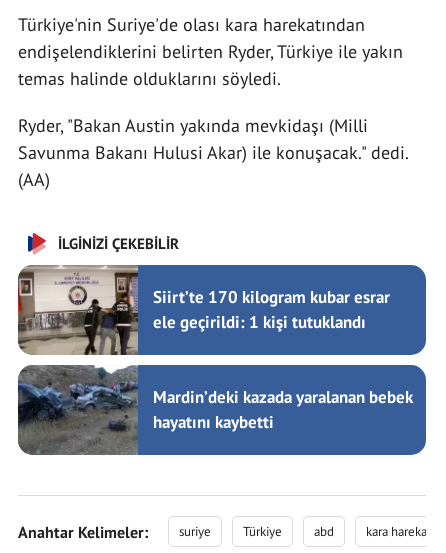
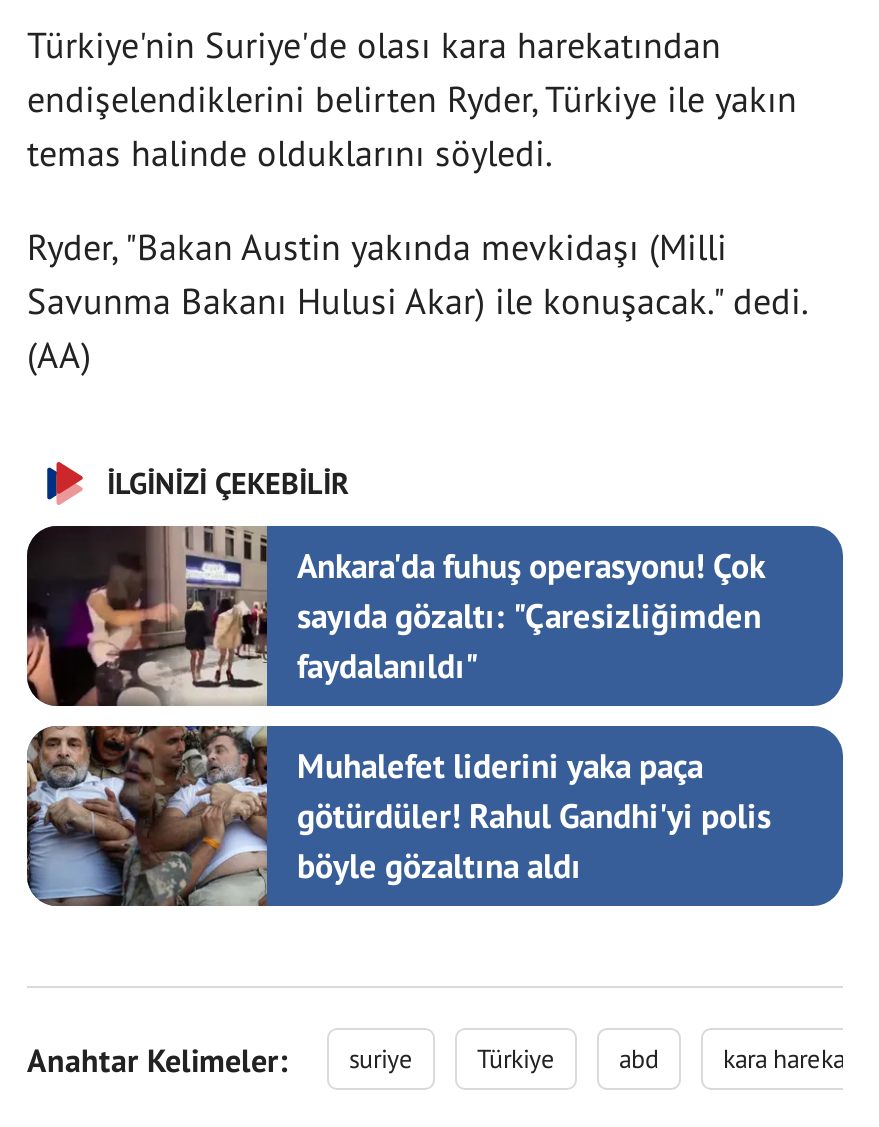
- [image]
- Siirt’te 170 kilogram kubar esrar
- ele geçirildi: 1 kişi tutuklandı
+ [image]
+ Ankara'da fuhuş operasyonu! Çok
+ sayıda gözaltı: "Çaresizliğimden
+ faydalanıldı"

- [image]
- Mardin’deki kazada yaralanan bebek
- hayatını kaybetti
+ [image]
+ Muhalefet liderini yaka paça
+ götürdüler! Rahul Gandhi'yi polis
+ böyle gözaltına aldı
